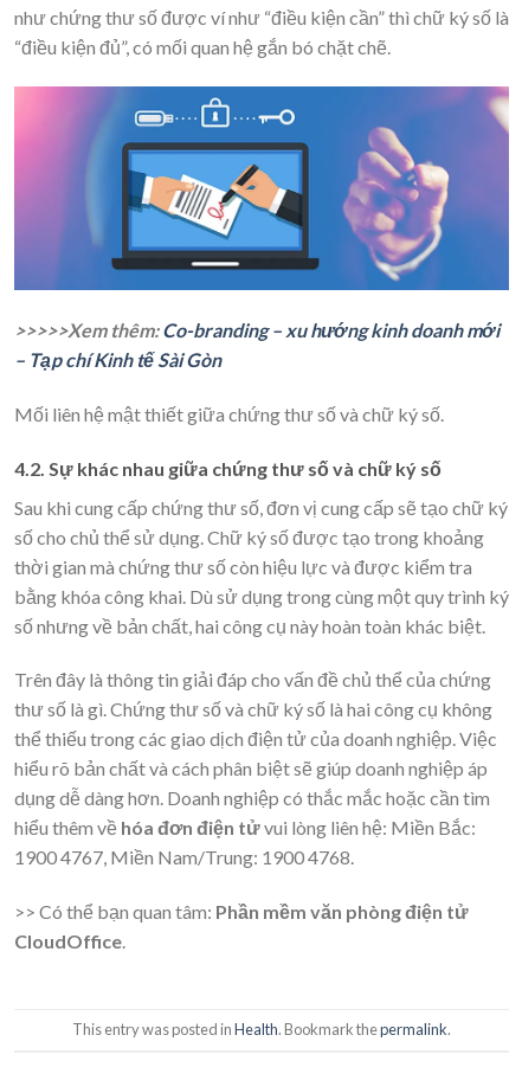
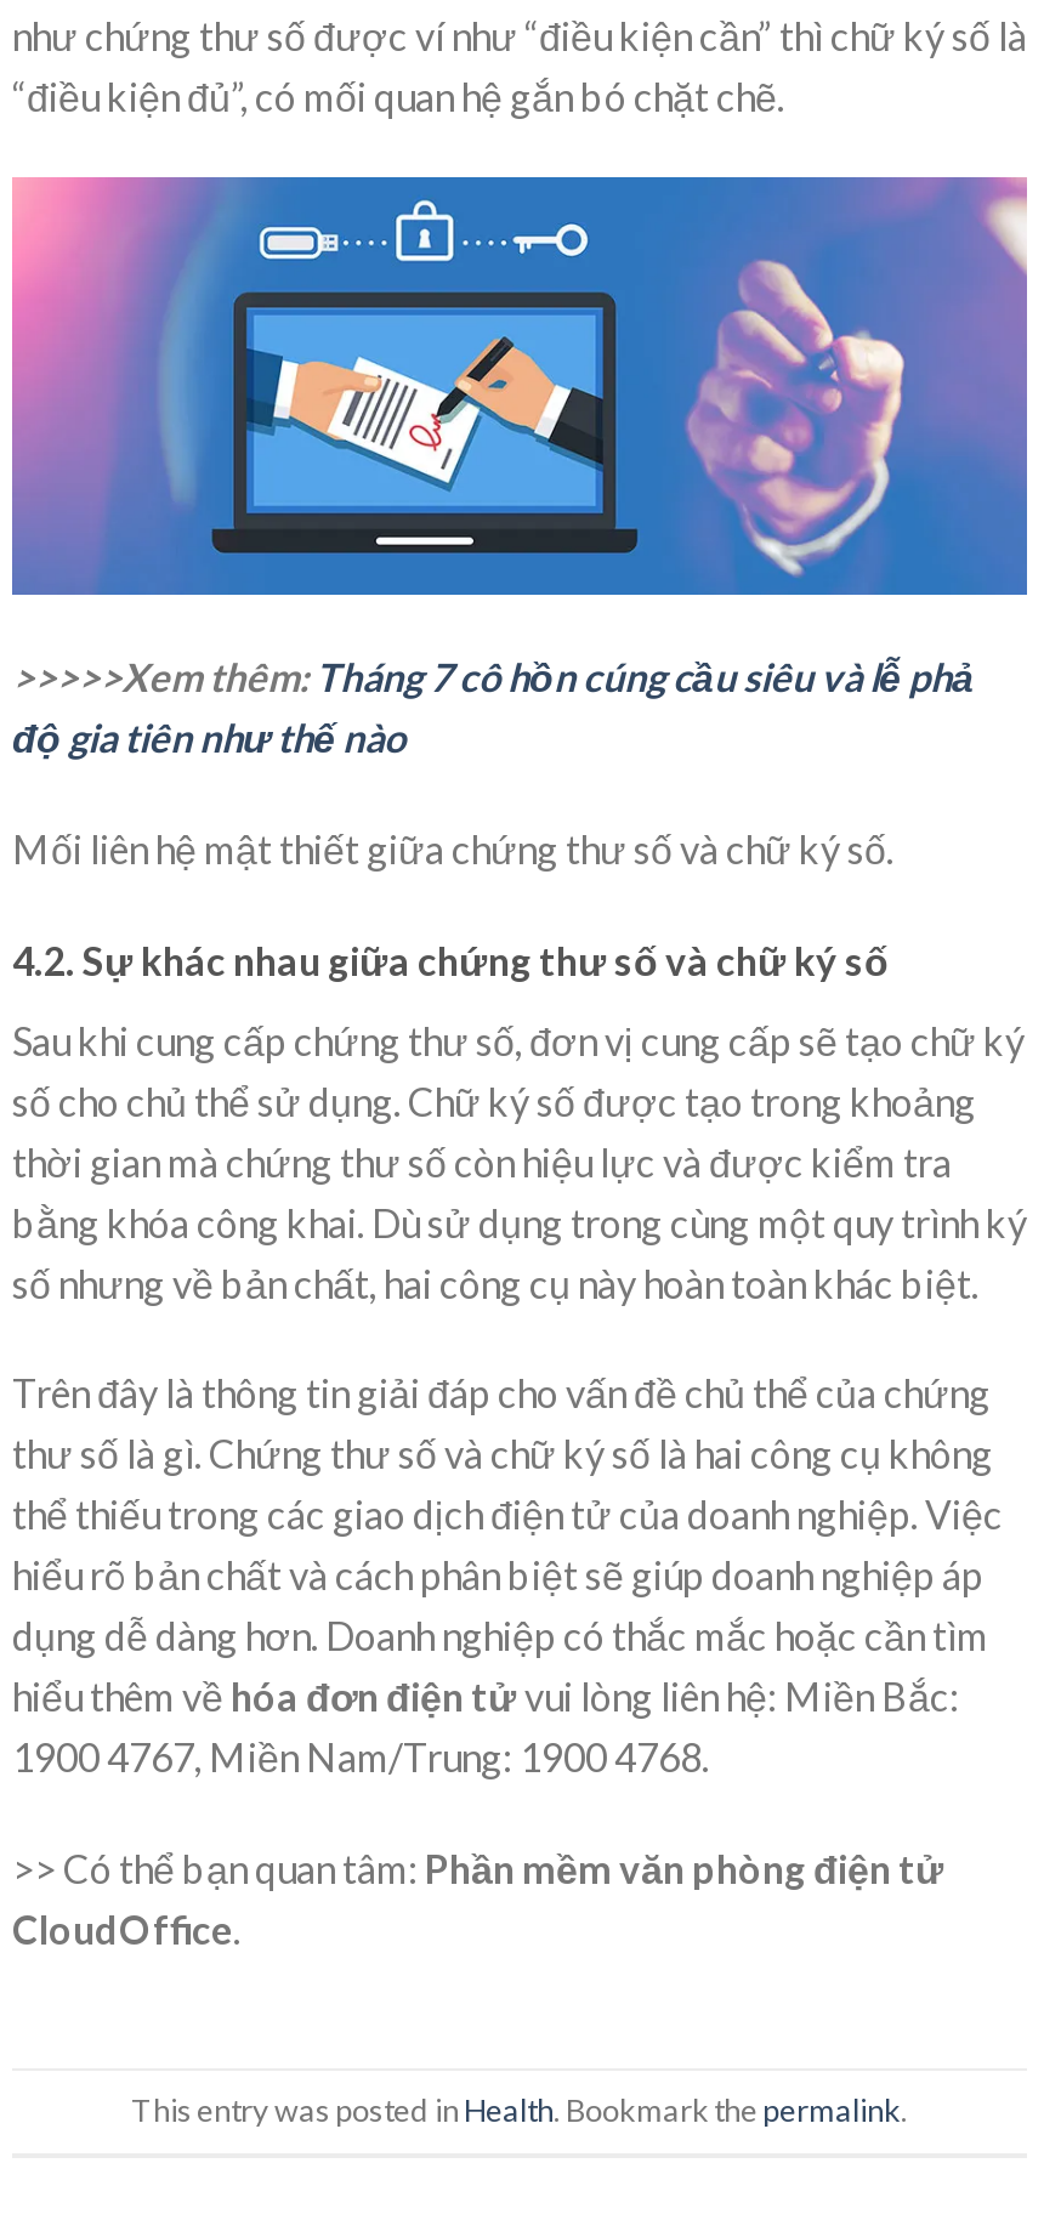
- >>>>>Xem thêm: Co-branding – xu hướng kinh doanh mới
- – Tạp chí Kinh tế Sài Gòn
+ >>>>>Xem thêm: Tháng 7 cô hồn cúng cầu siêu và lễ phả
+ độ gia tiên như thế nào
